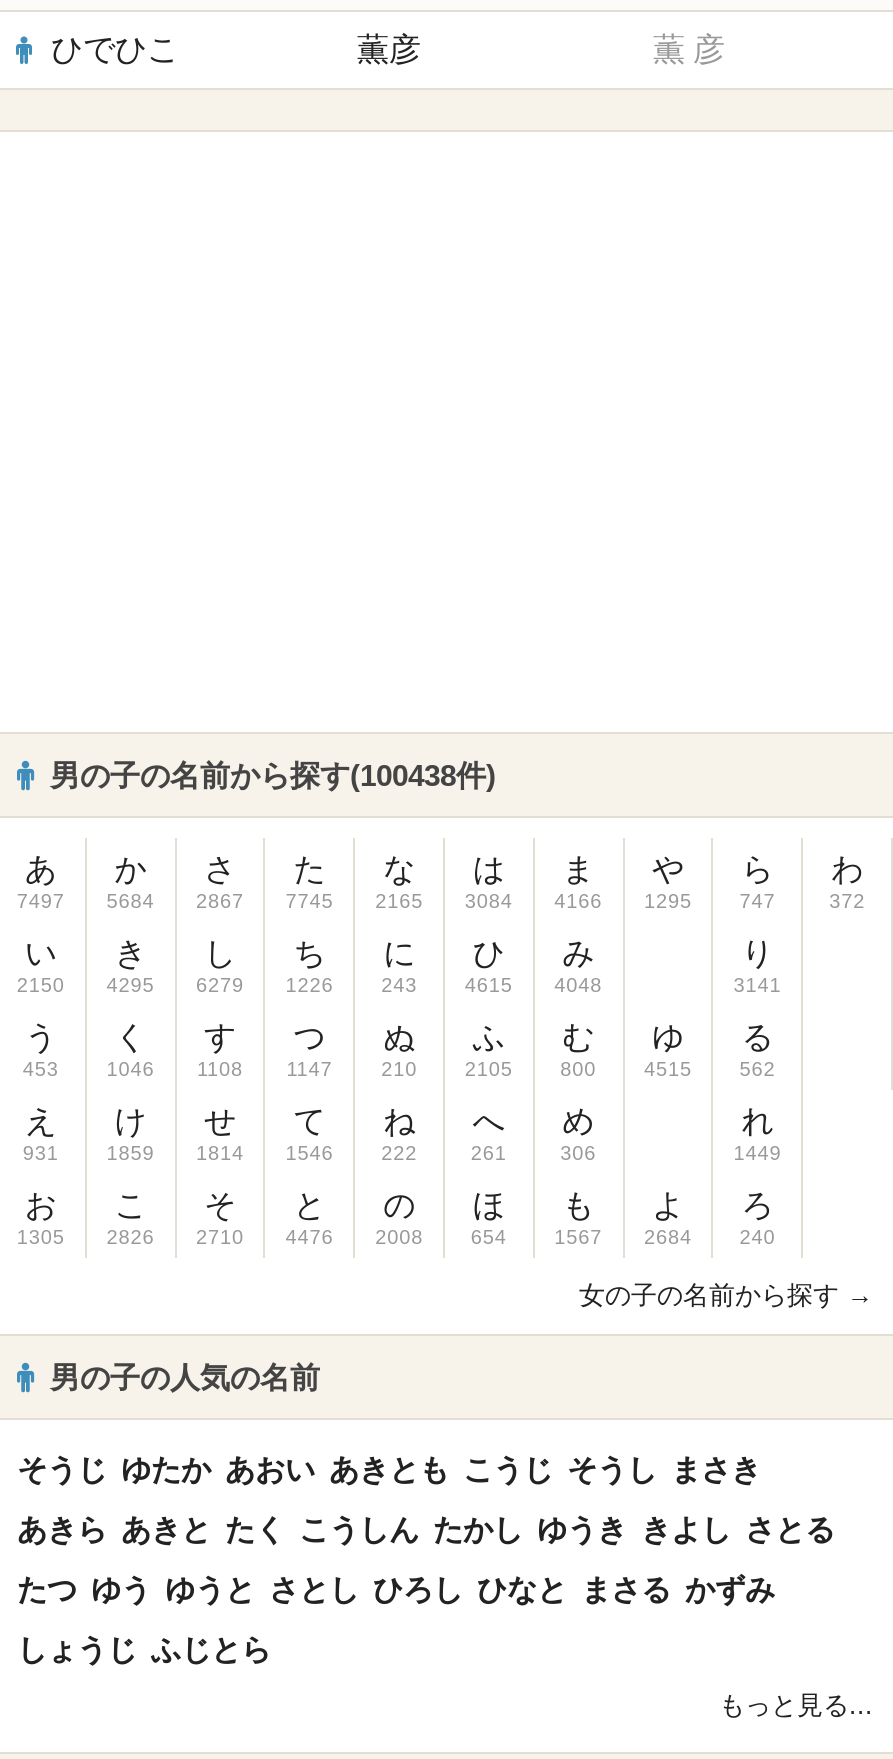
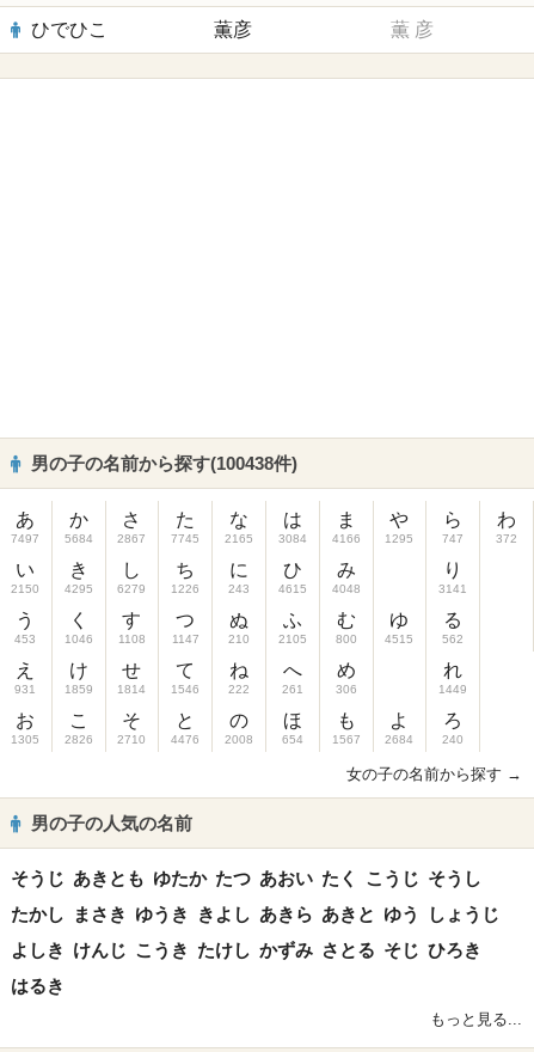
- そうじ ゆたか あおい あきとも こうじ そうし まさき
+ そうじ あきとも ゆたか たつ あおい たく こうじ そうし

- あきら あきと たく こうしん たかし ゆうき きよし さとる
+ たかし まさき ゆうき きよし あきら あきと ゆう しょうじ

- たつ ゆう ゆうと さとし ひろし ひなと まさる かずみ
+ よしき けんじ こうき たけし かずみ さとる そじ ひろき

- しょうじ ふじとら
+ はるき
